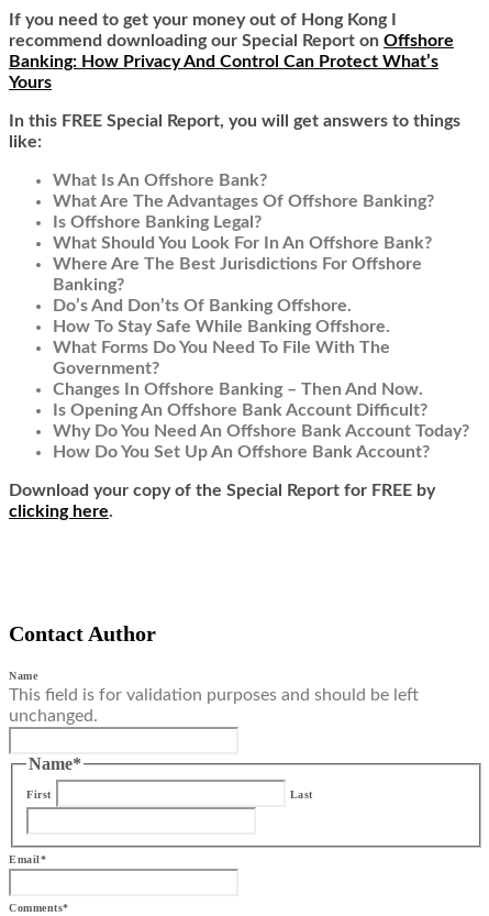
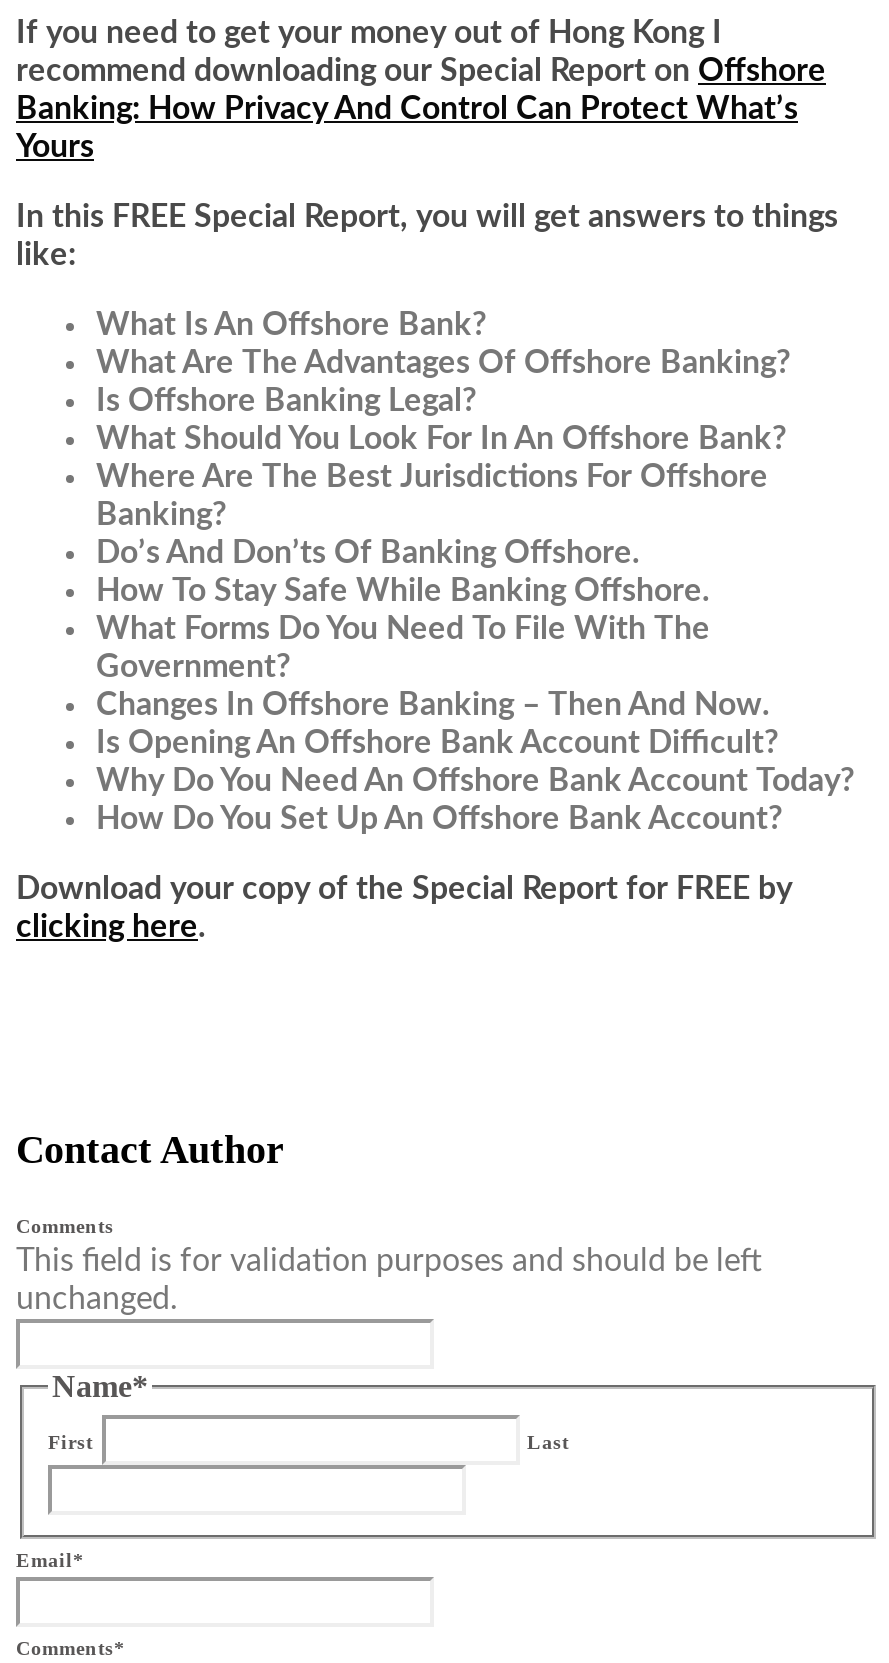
- Name
+ Comments
